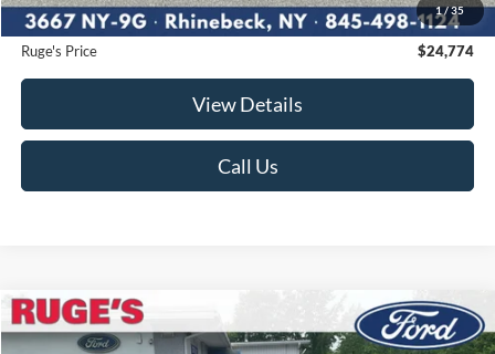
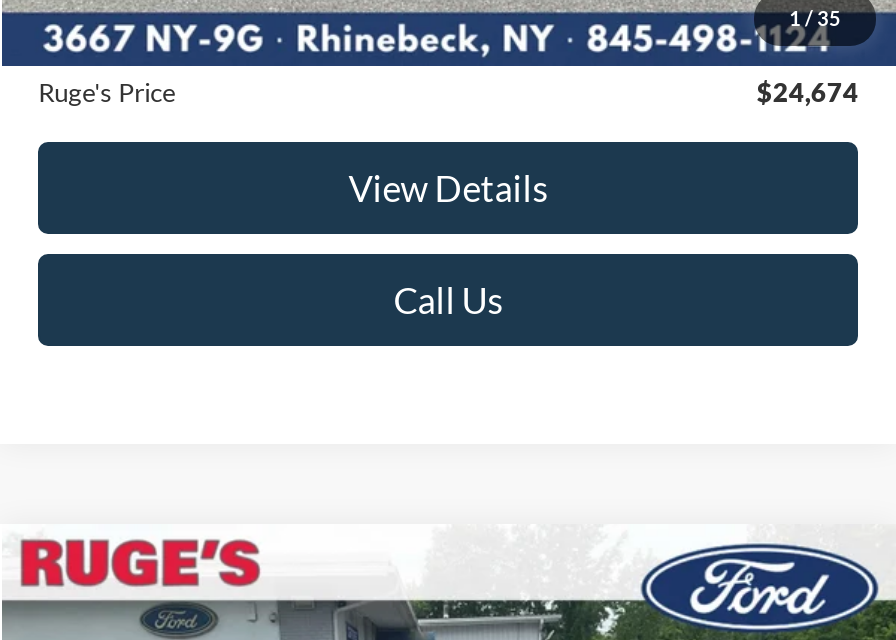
- $24,774
+ $24,674
